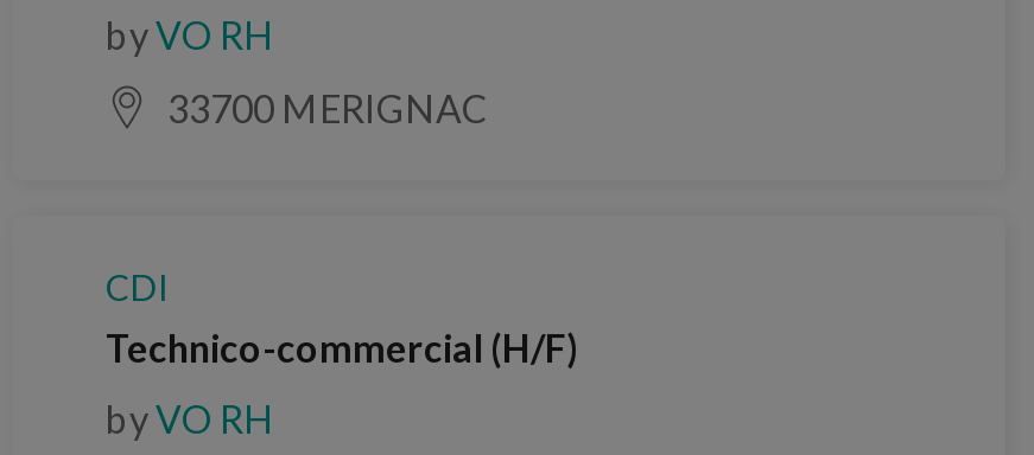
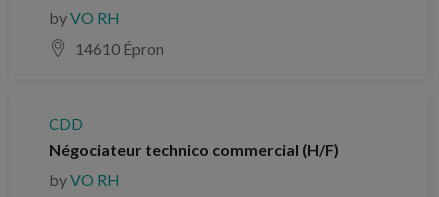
- 33700 MERIGNAC
+ 14610 Épron

- CDI
- Technico-commercial (H/F)
+ CDD
+ Négociateur technico commercial (H/F)
